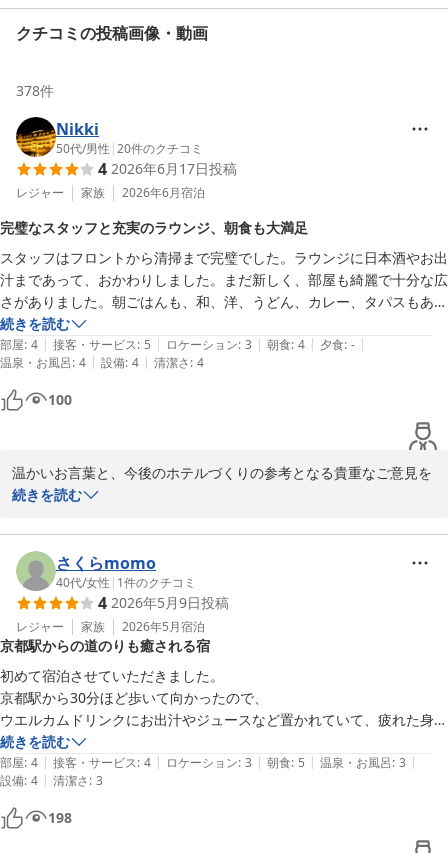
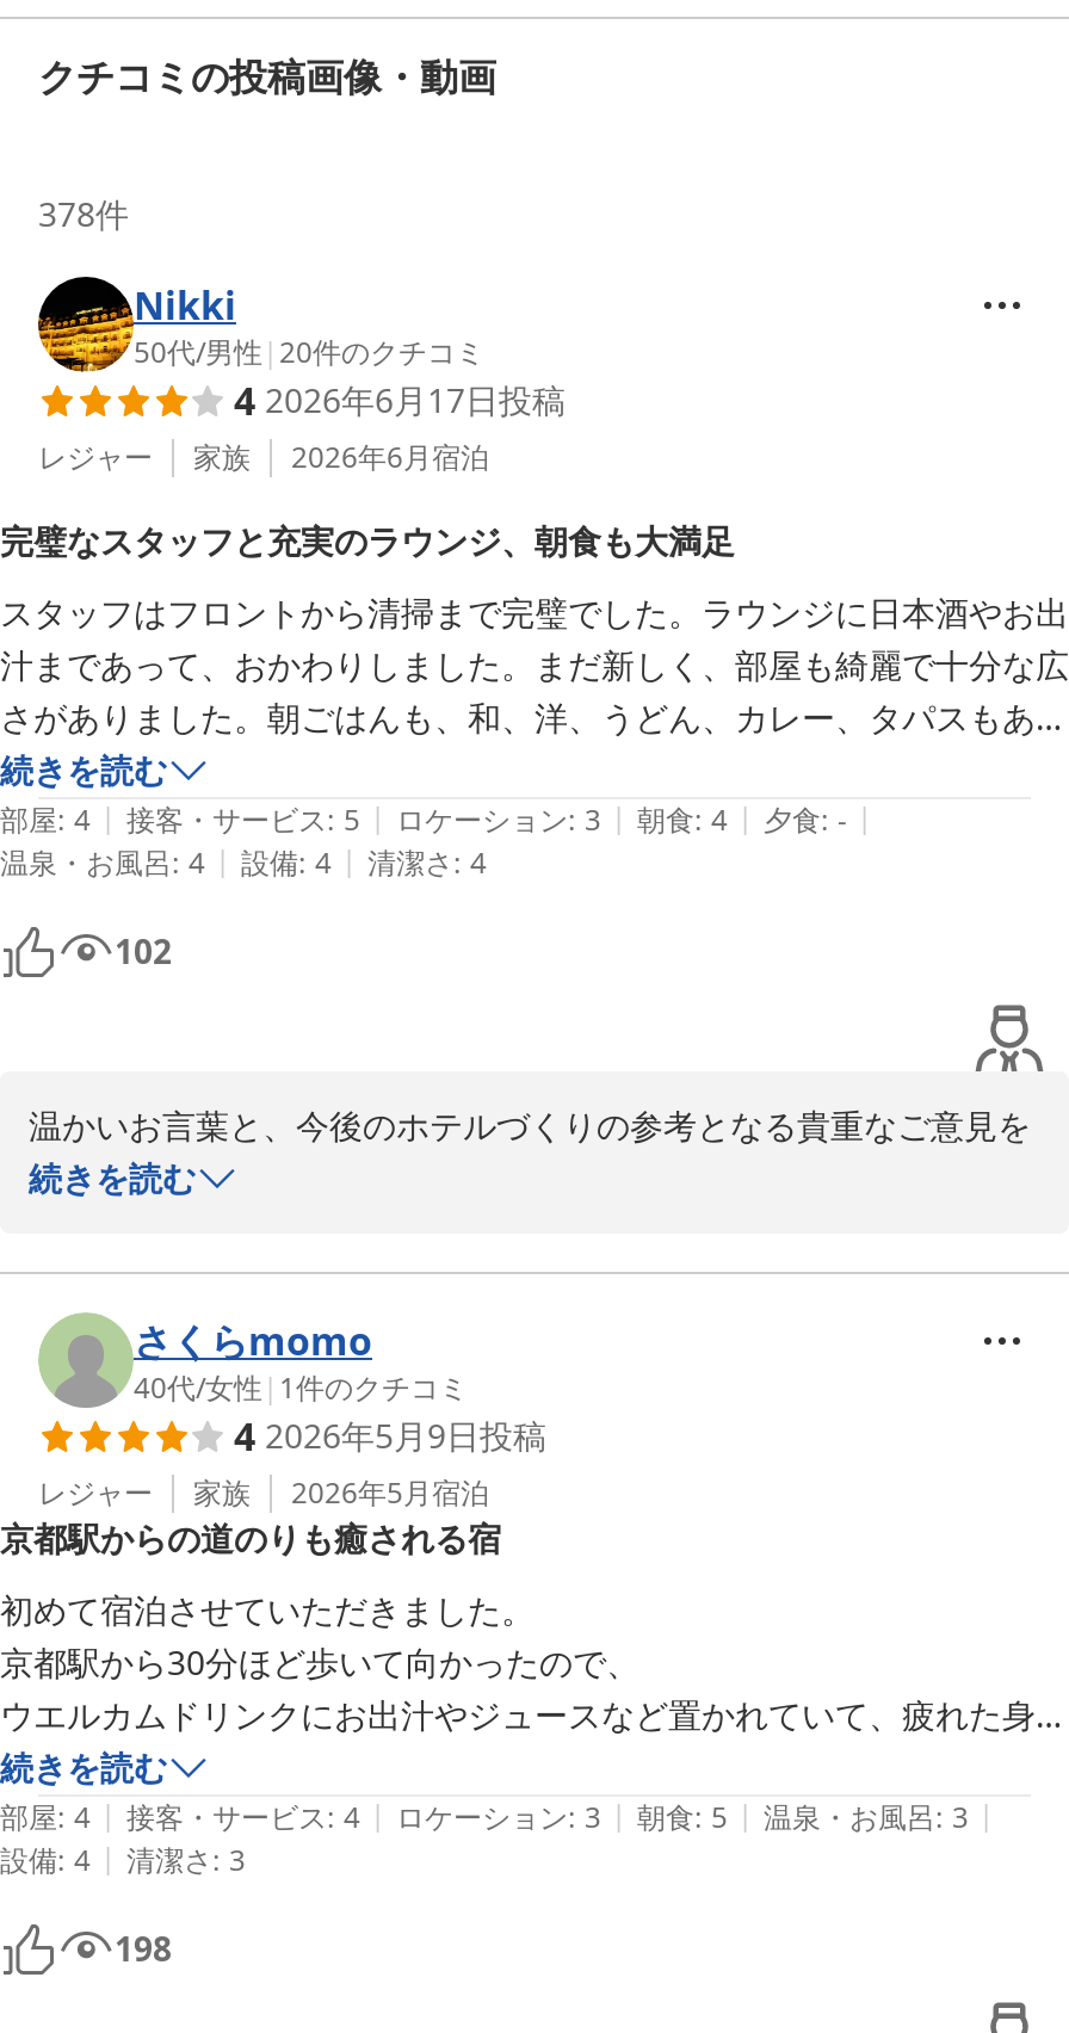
- 100
+ 102
